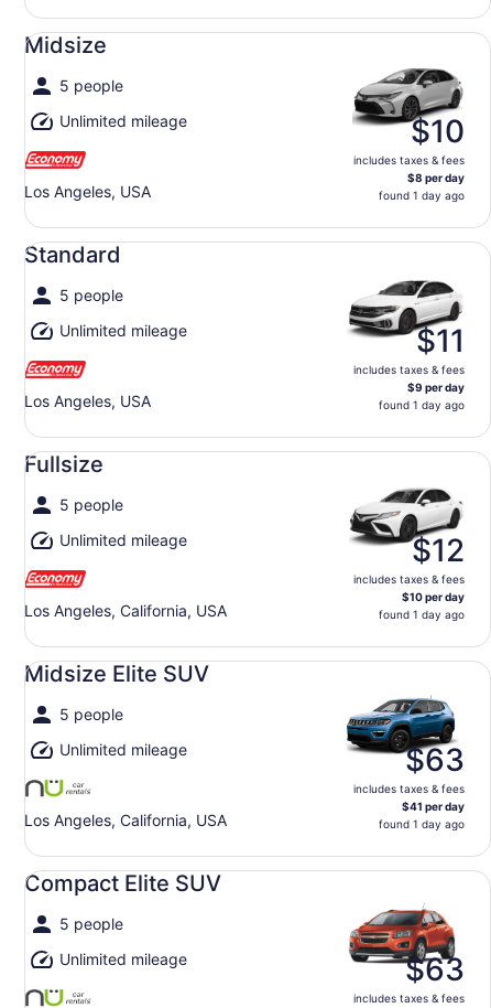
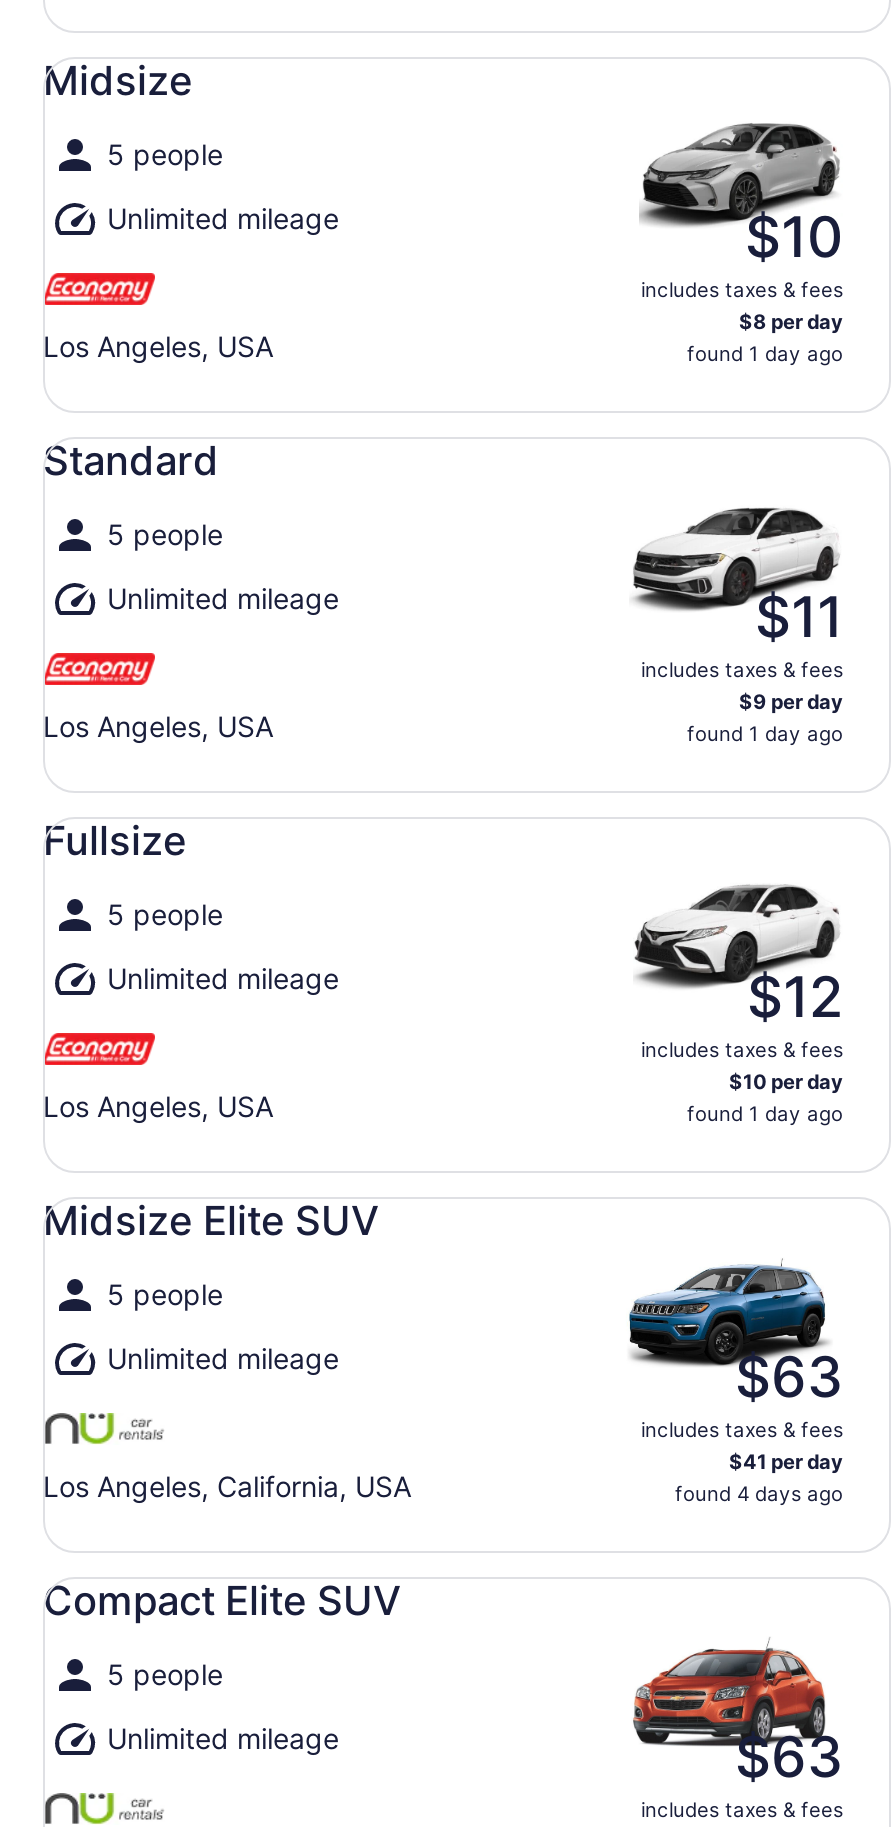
- Los Angeles, California, USA
+ Los Angeles, USA

- found 1 day ago
+ found 4 days ago
